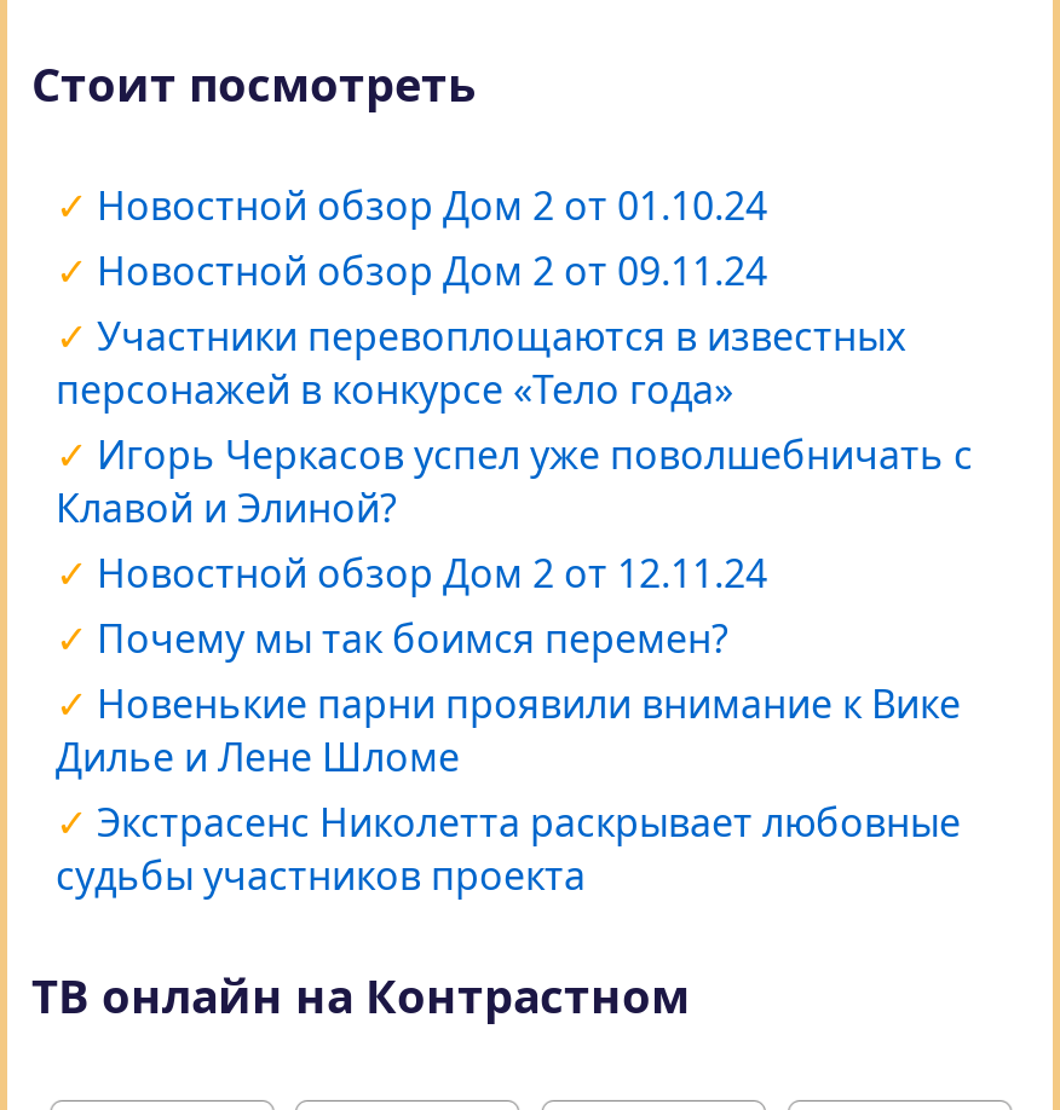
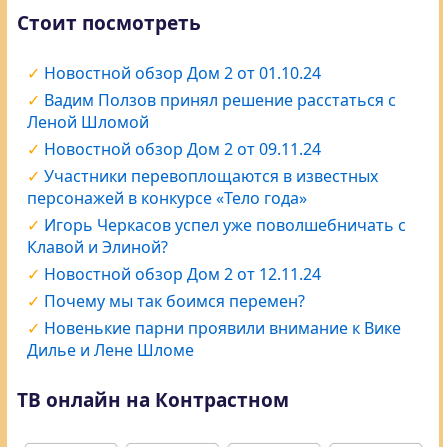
+ Вадим Ползов принял решение расстаться с
+ Леной Шломой

moved down: Новостной обзор Дом 2 от 09.11.24 | Участники перевоплощаются в известных | персонажей в конкурсе «Тело года» | ... | Новенькие парни проявили внимание к Вике | Дилье и Лене Шломе

- Экстрасенс Николетта раскрывает любовные
- судьбы участников проекта
